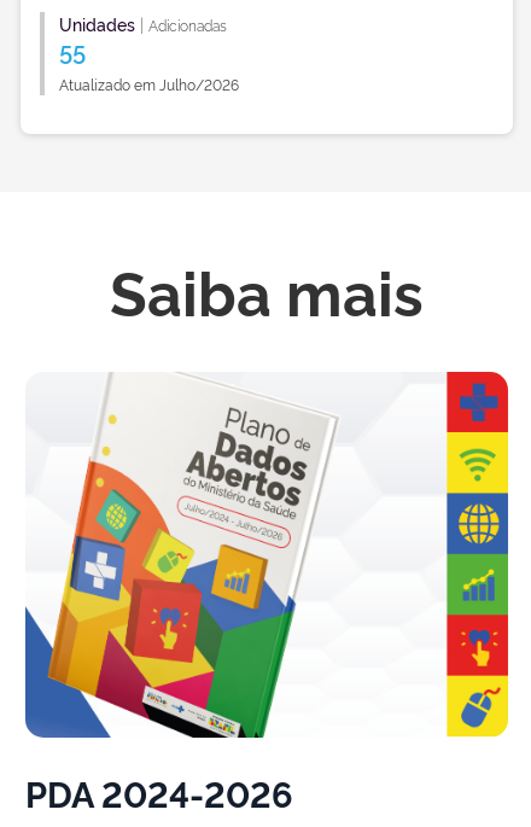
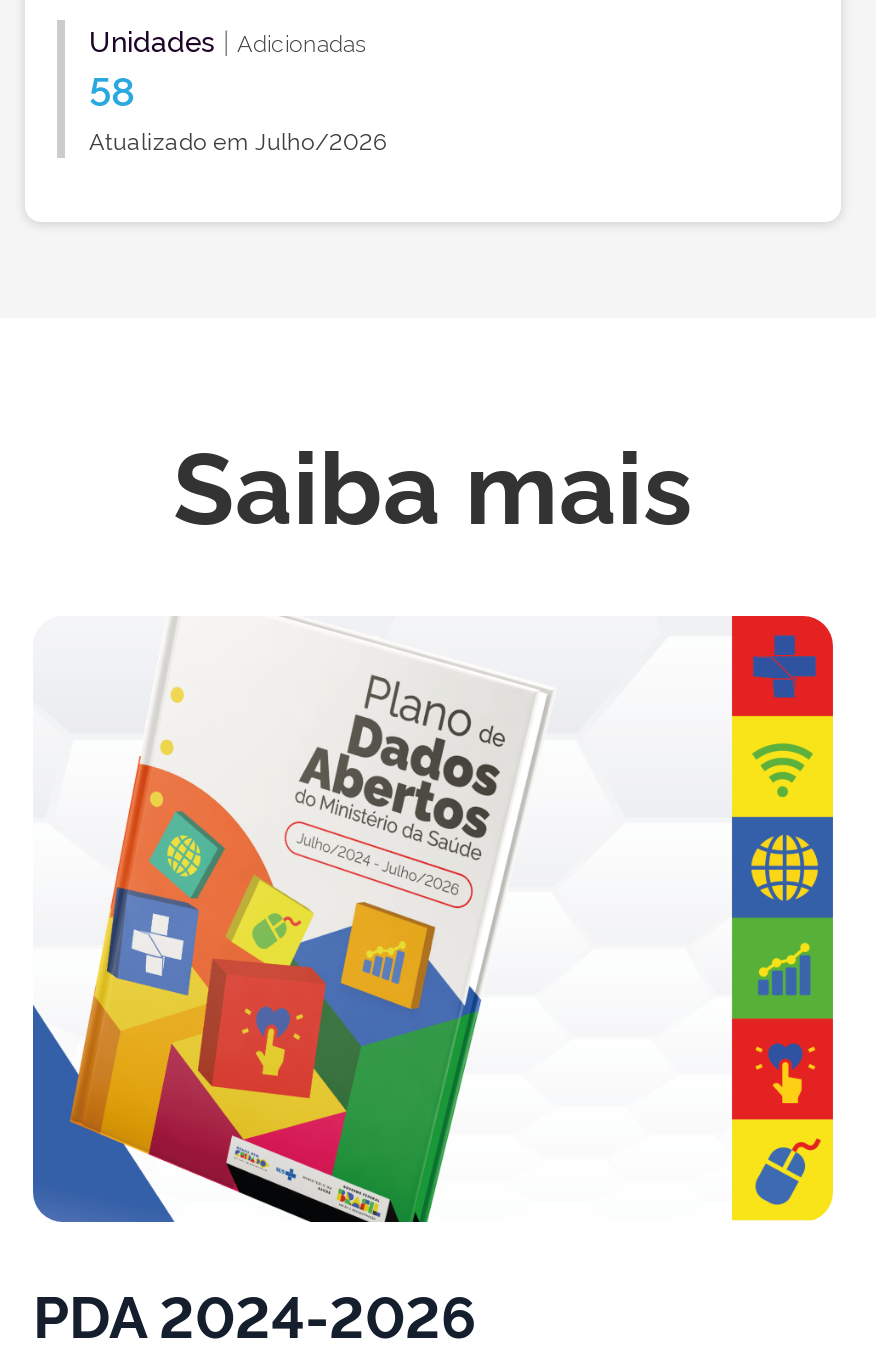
- 55
+ 58
